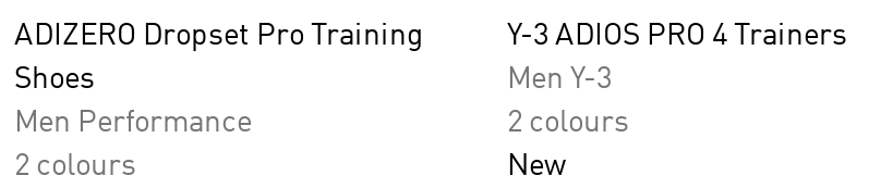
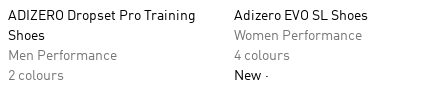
- Y-3 ADIOS PRO 4 Trainers
- Men Y-3
- 2 colours
+ Adizero EVO SL Shoes
+ Women Performance
+ 4 colours
